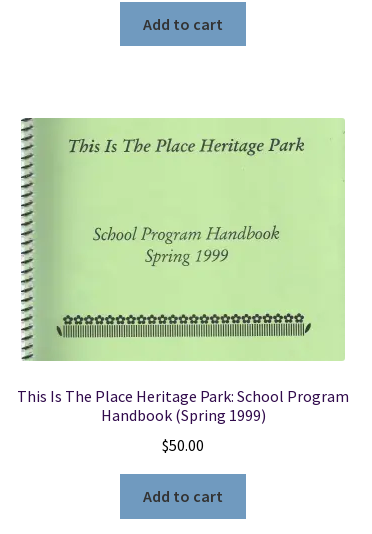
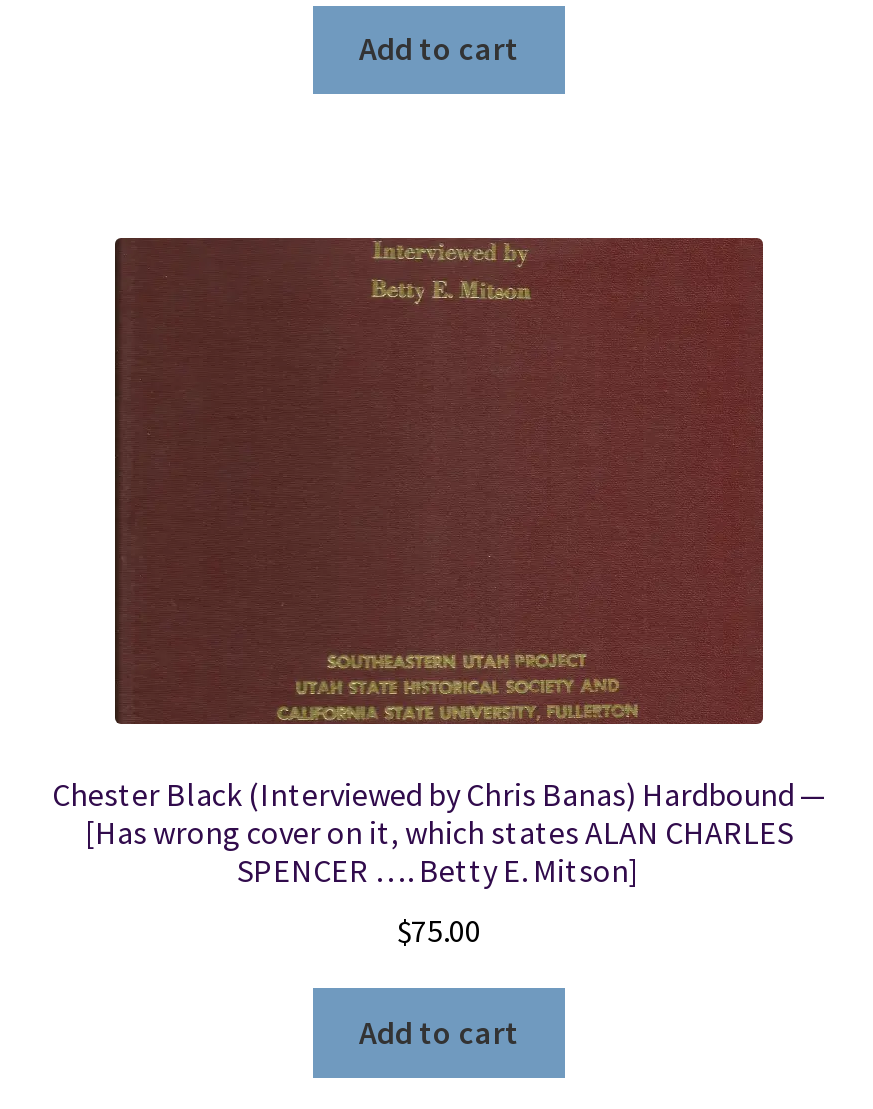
- [image]
- This Is The Place Heritage Park: School Program
- Handbook (Spring 1999)
+ [image]
+ Chester Black (Interviewed by Chris Banas) Hardbound —
+ [Has wrong cover on it, which states ALAN CHARLES
+ SPENCER …. Betty E. Mitson]

- $50.00
+ $75.00
